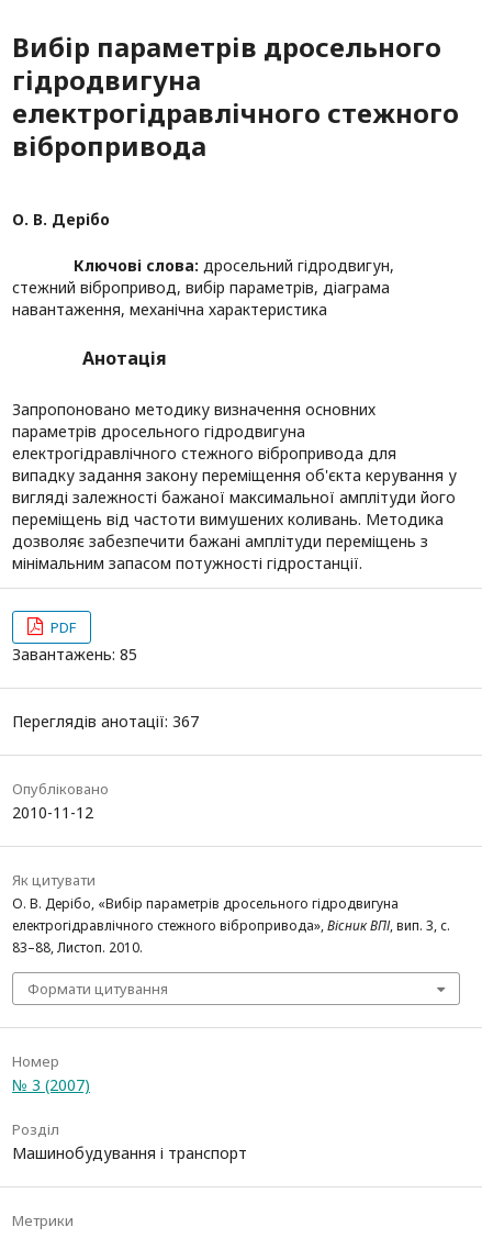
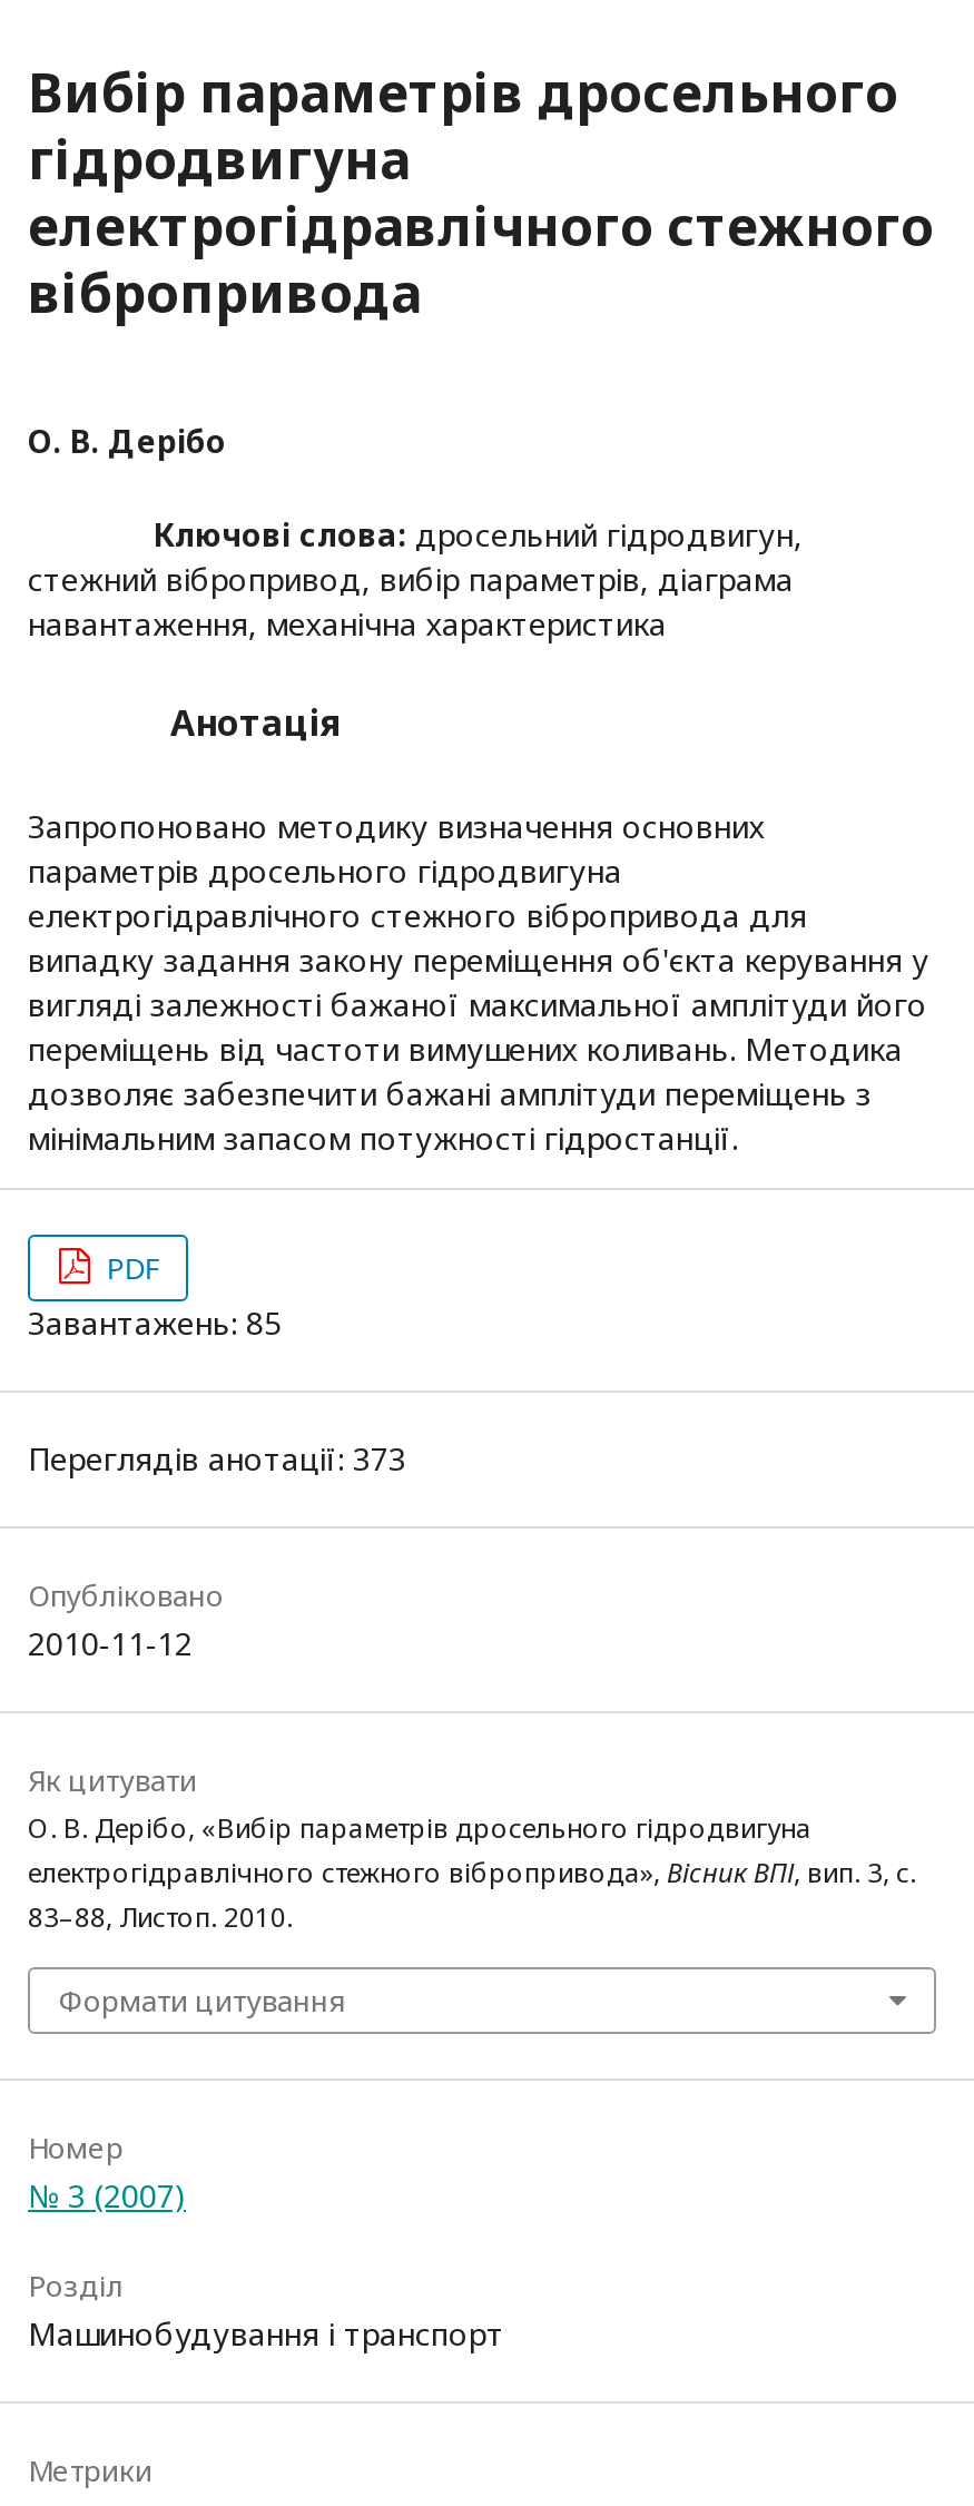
- Переглядів анотації: 367
+ Переглядів анотації: 373
